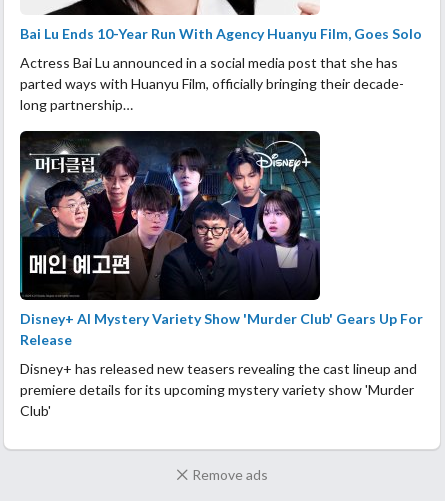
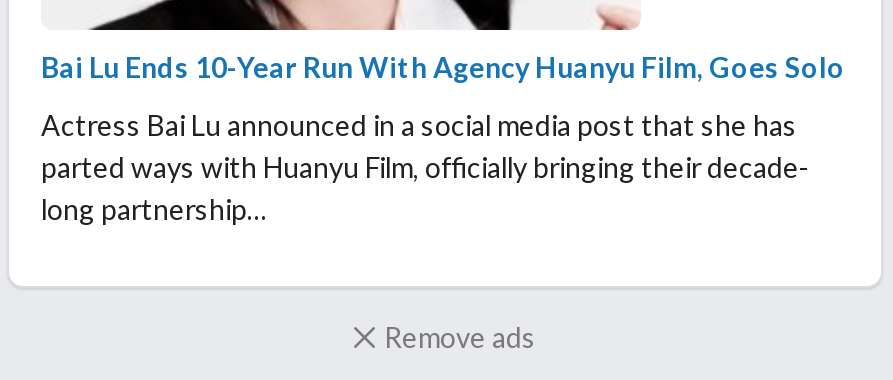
- [image]
- Disney+ AI Mystery Variety Show 'Murder Club' Gears Up For
- Release
- Disney+ has released new teasers revealing the cast lineup and
- premiere details for its upcoming mystery variety show 'Murder
- Club'
